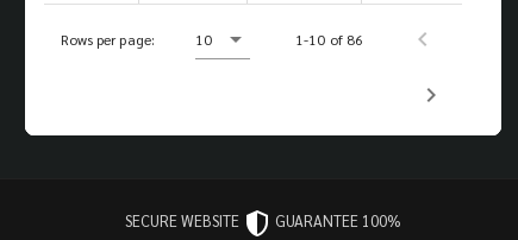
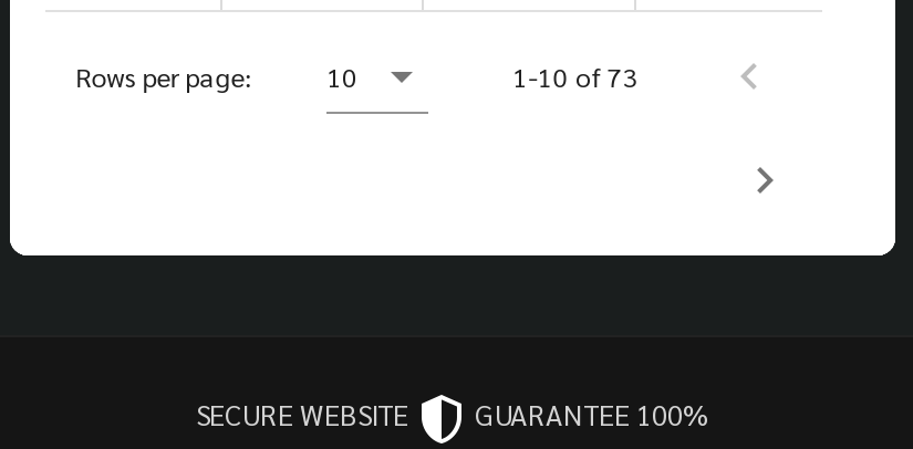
- 1-10 of 86
+ 1-10 of 73
